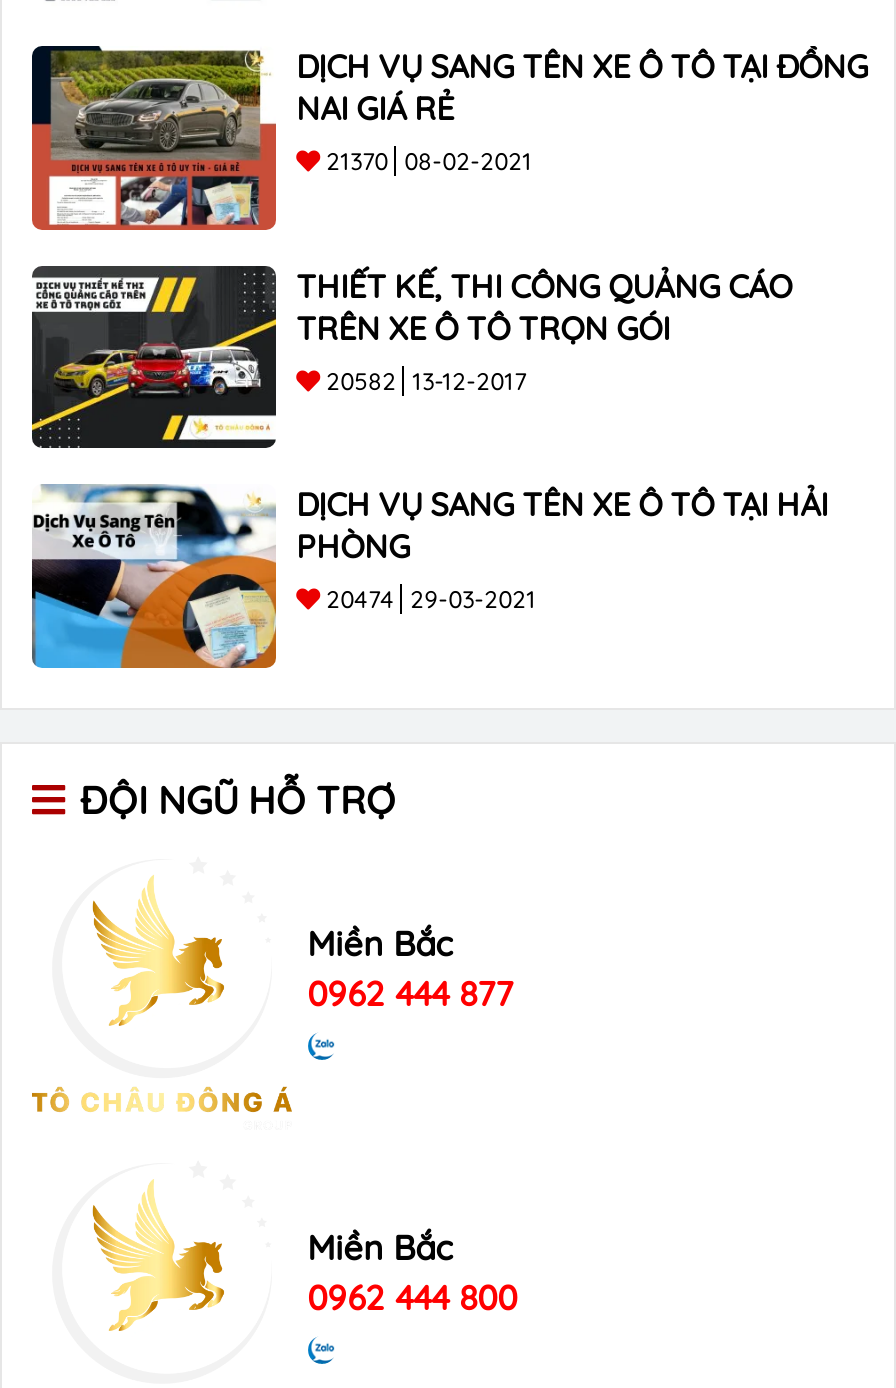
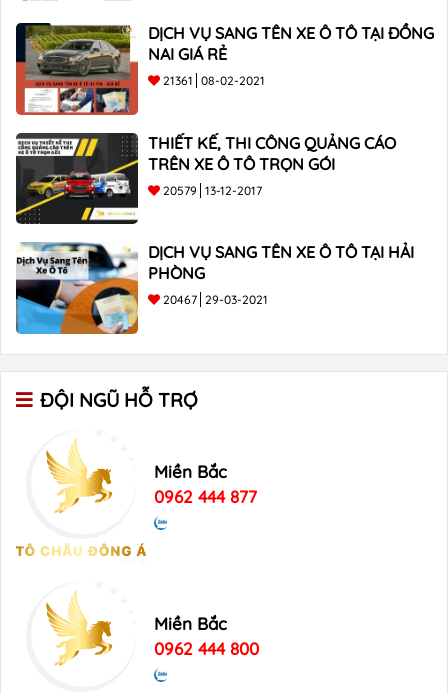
- 21370 08-02-2021
+ 21361 08-02-2021

- 20582 13-12-2017
+ 20579 13-12-2017

- 20474 29-03-2021
+ 20467 29-03-2021
